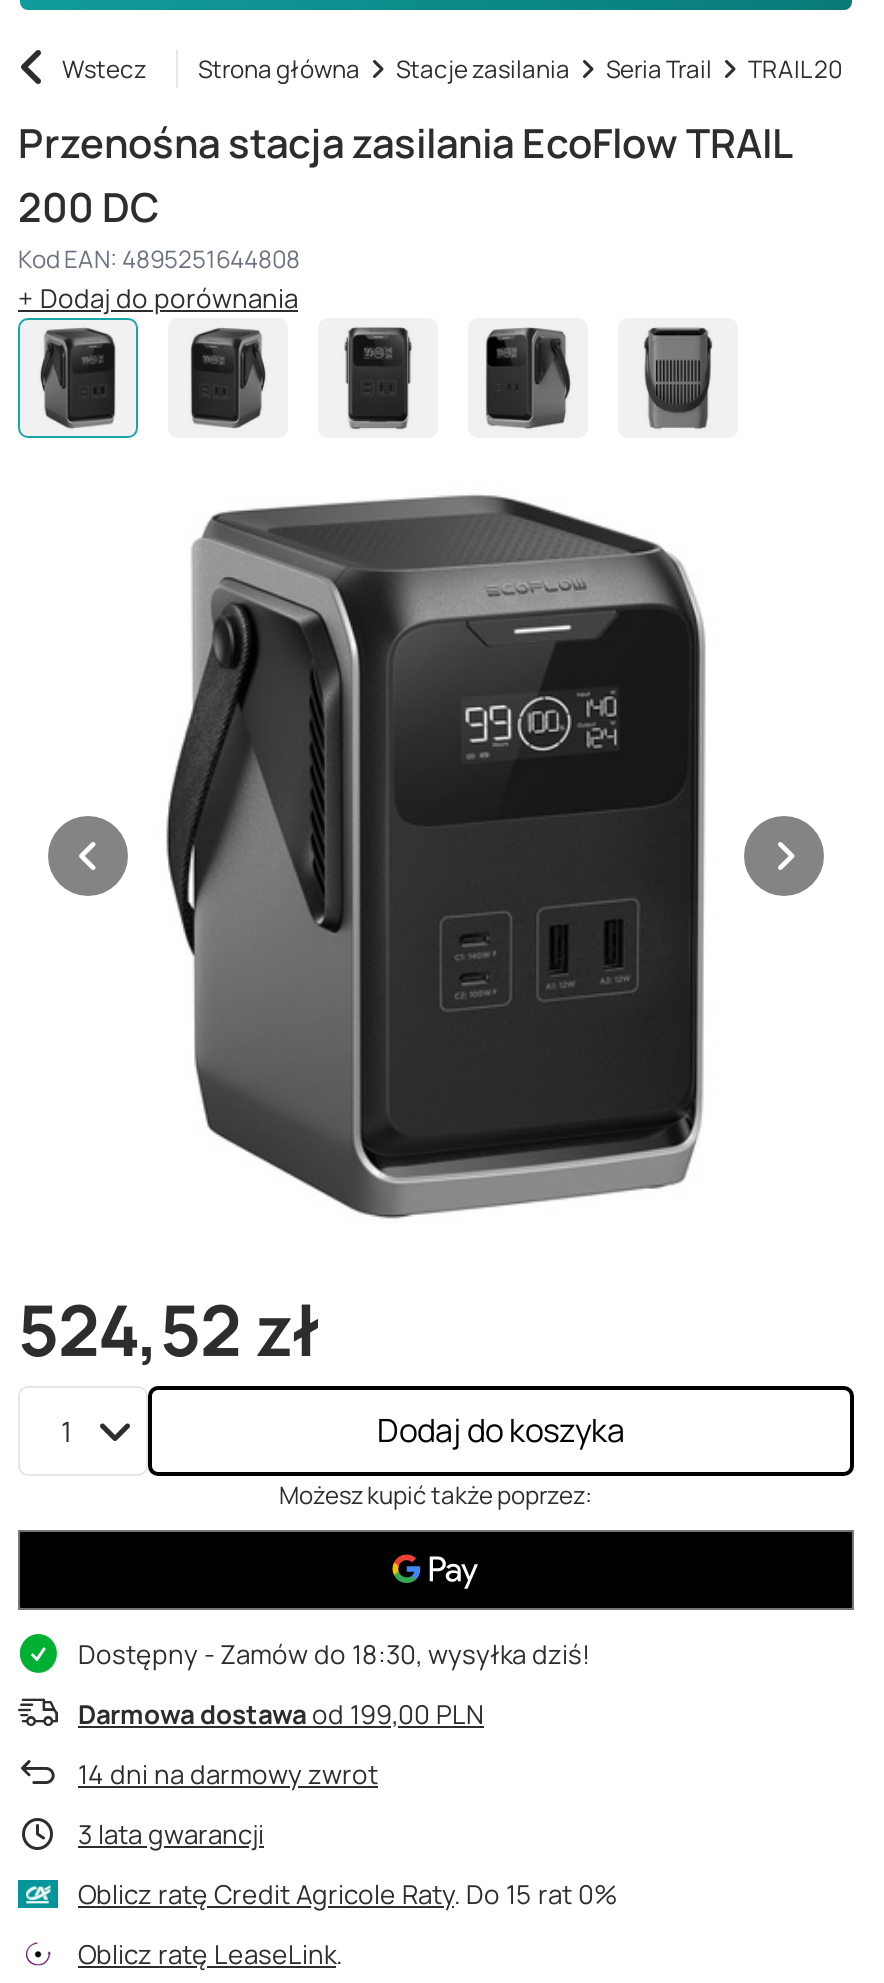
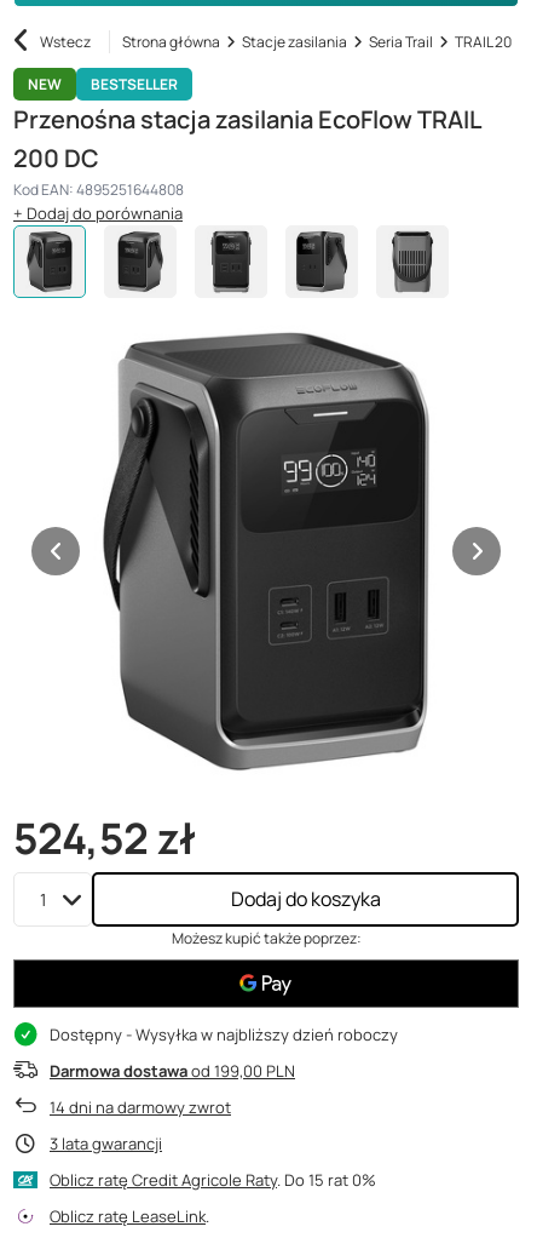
+ NEW
+ BESTSELLER

- Dostępny - Zamów do 18:30, wysyłka dziś!
+ Dostępny - Wysyłka w najbliższy dzień roboczy
